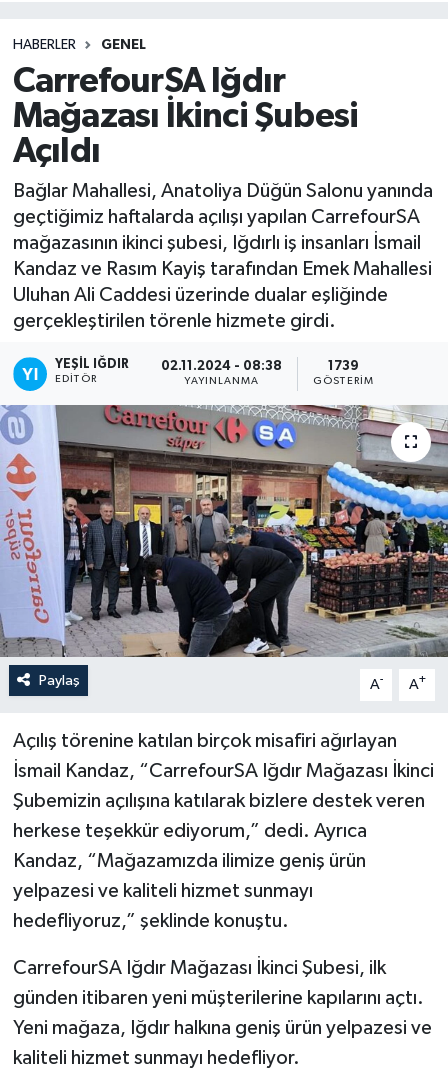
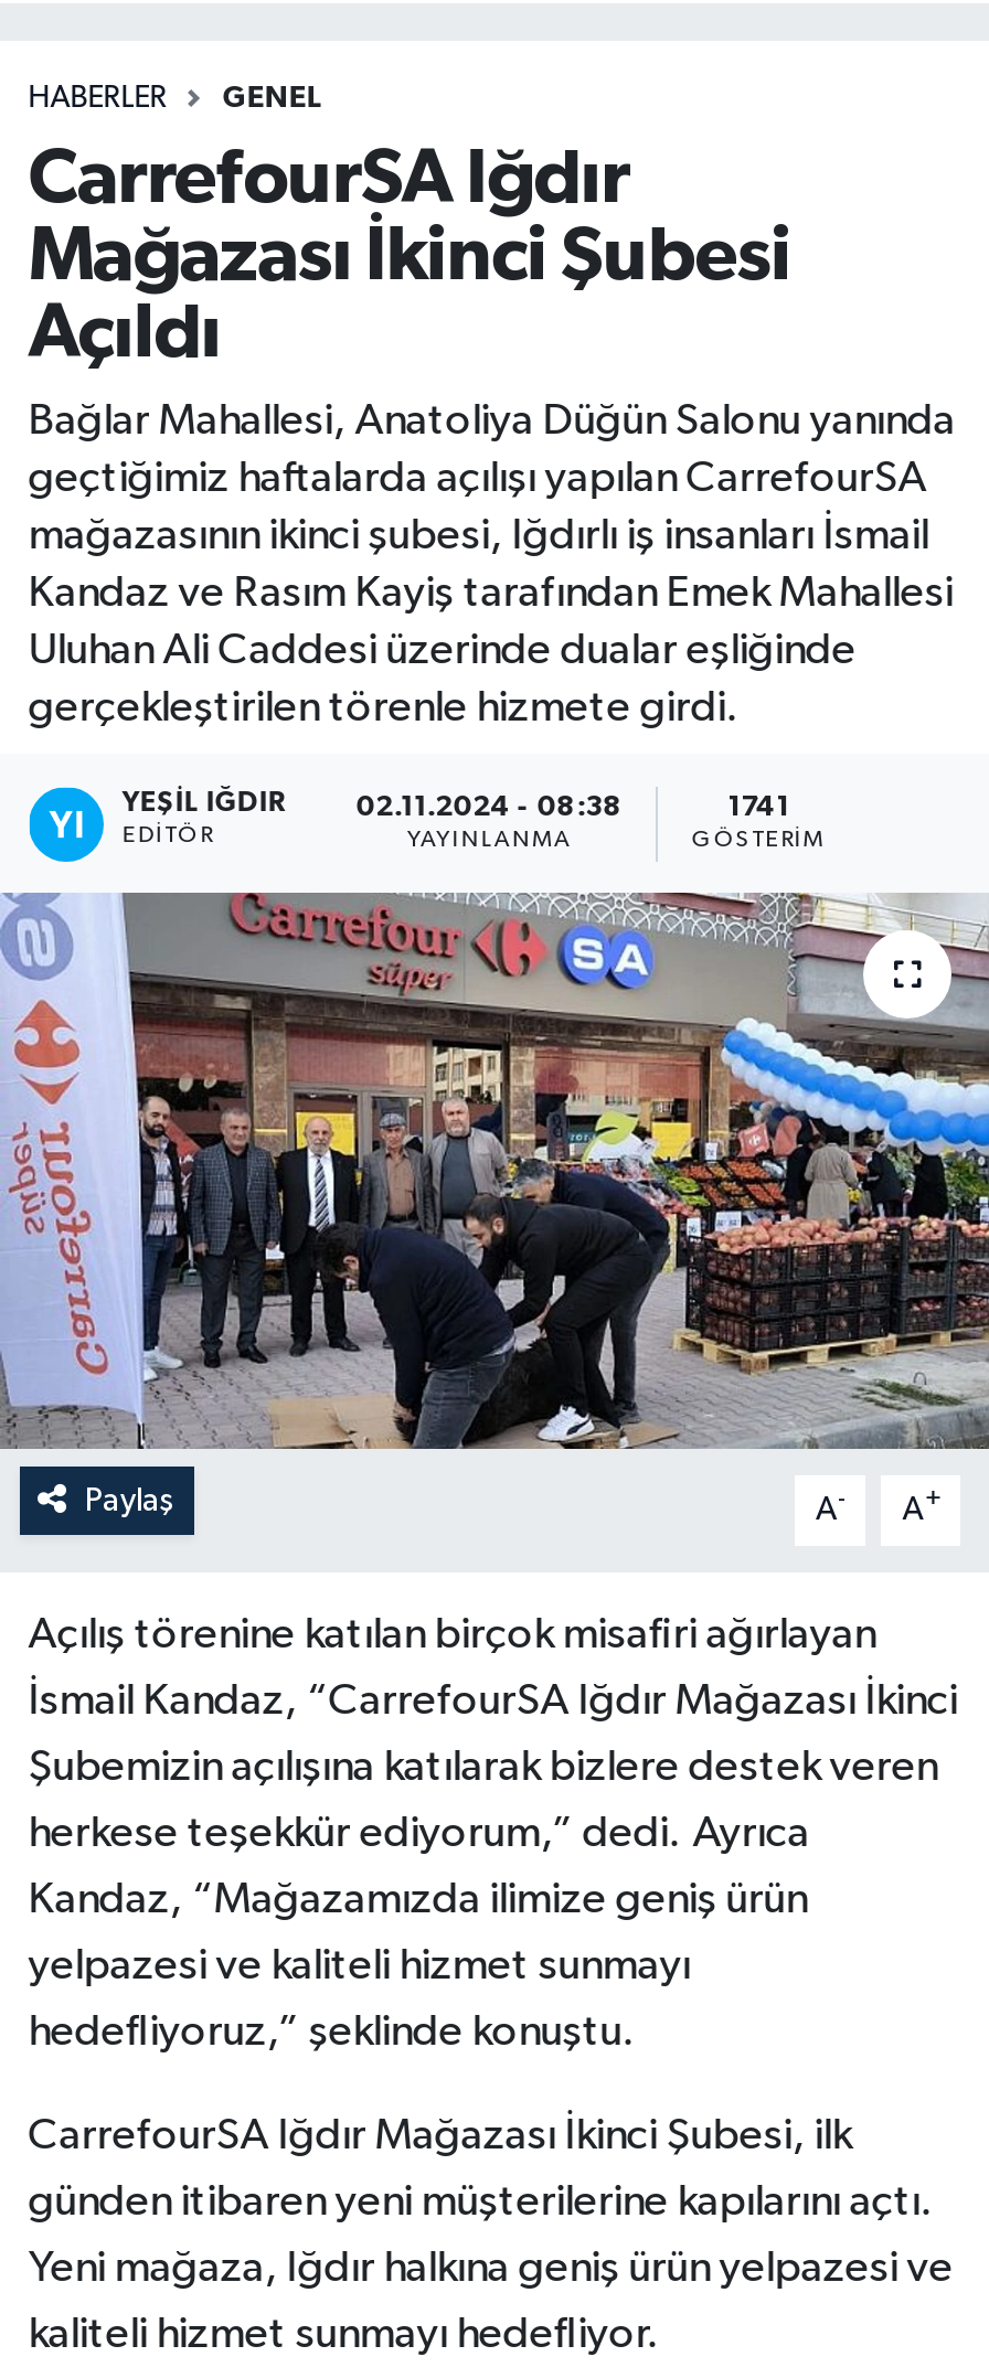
- 1739
+ 1741
